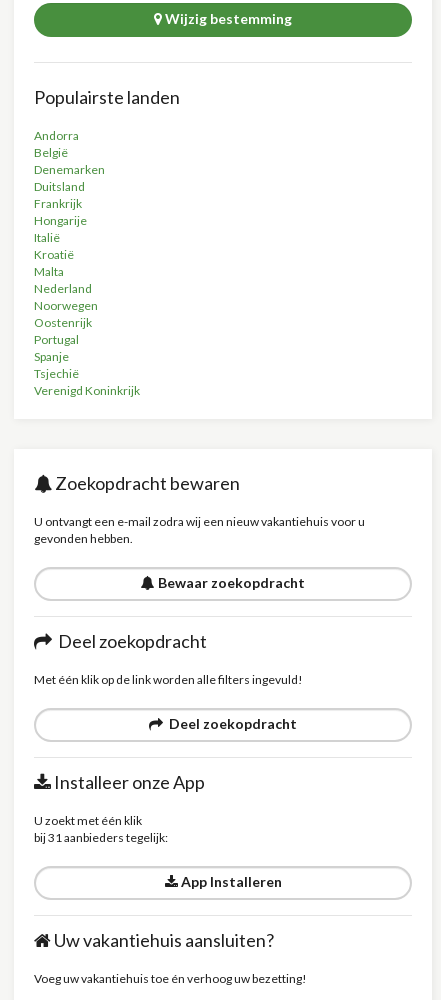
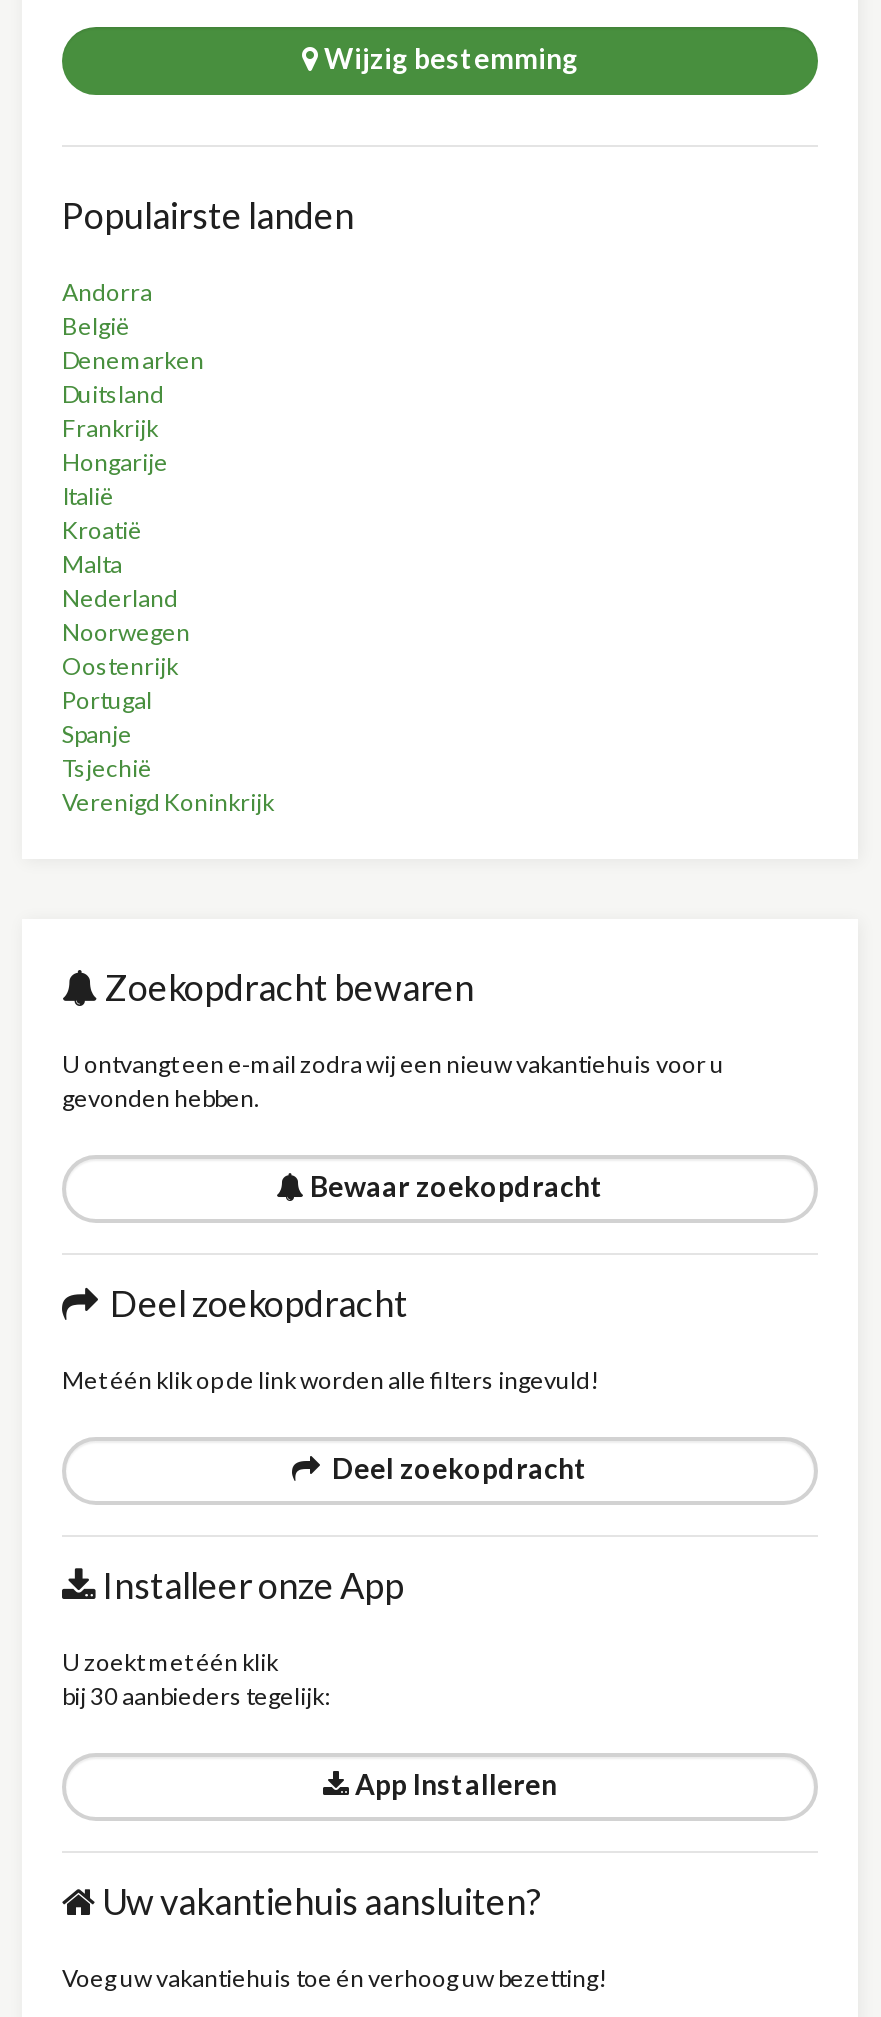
- bij 31 aanbieders tegelijk:
+ bij 30 aanbieders tegelijk:
